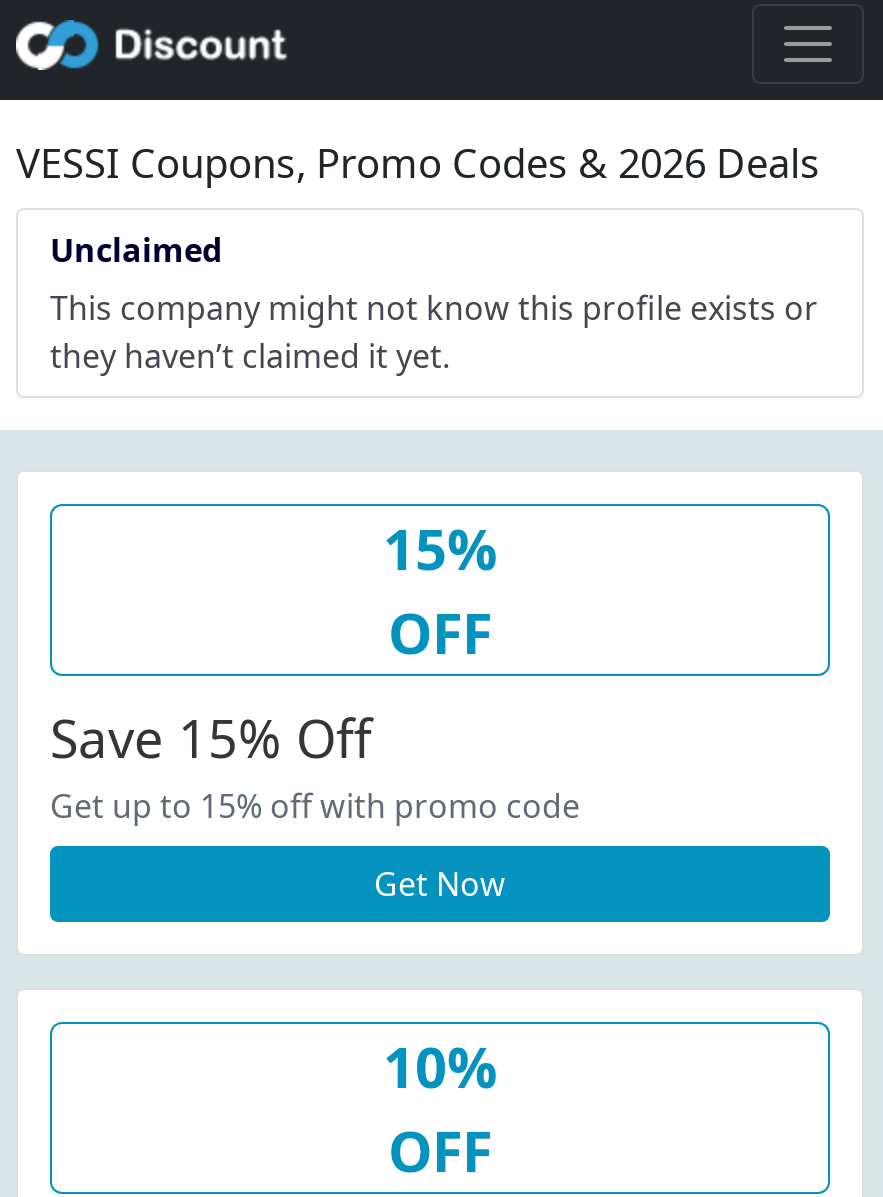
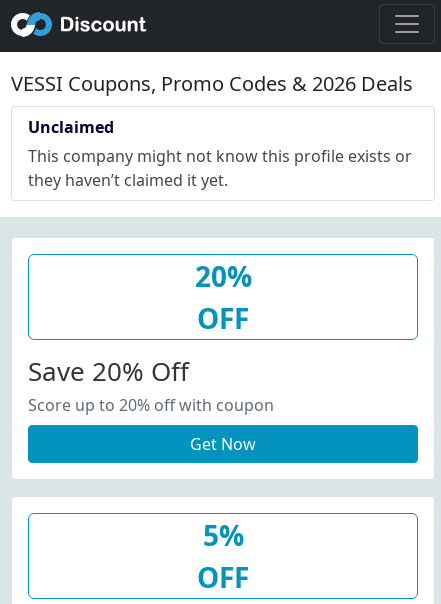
- 15%
+ 20%

- Save 15% Off
- Get up to 15% off with promo code
+ Save 20% Off
+ Score up to 20% off with coupon

- 10%
+ 5%
